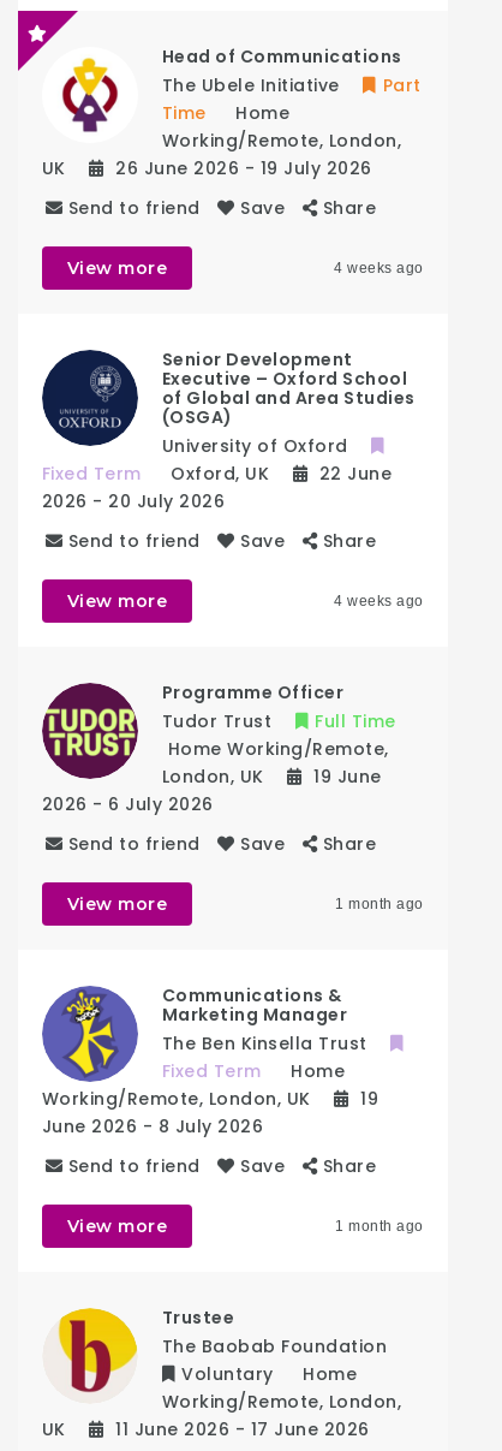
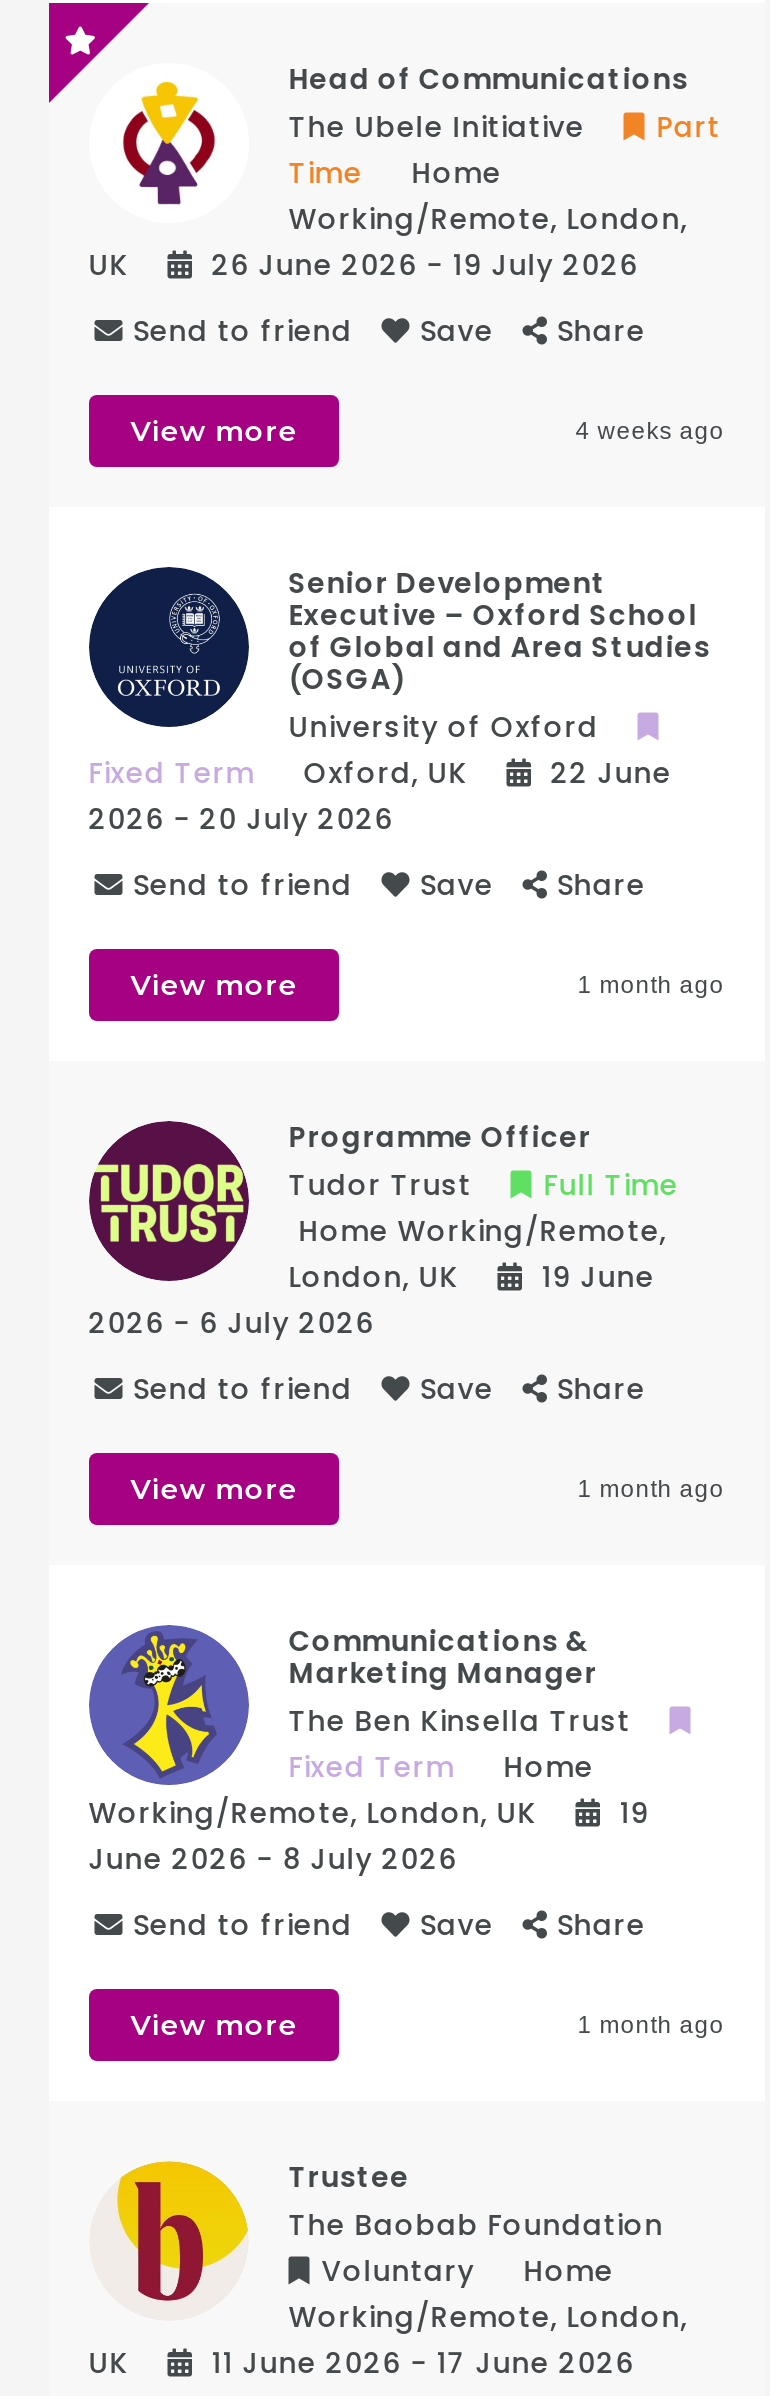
- 4 weeks ago
+ 1 month ago
